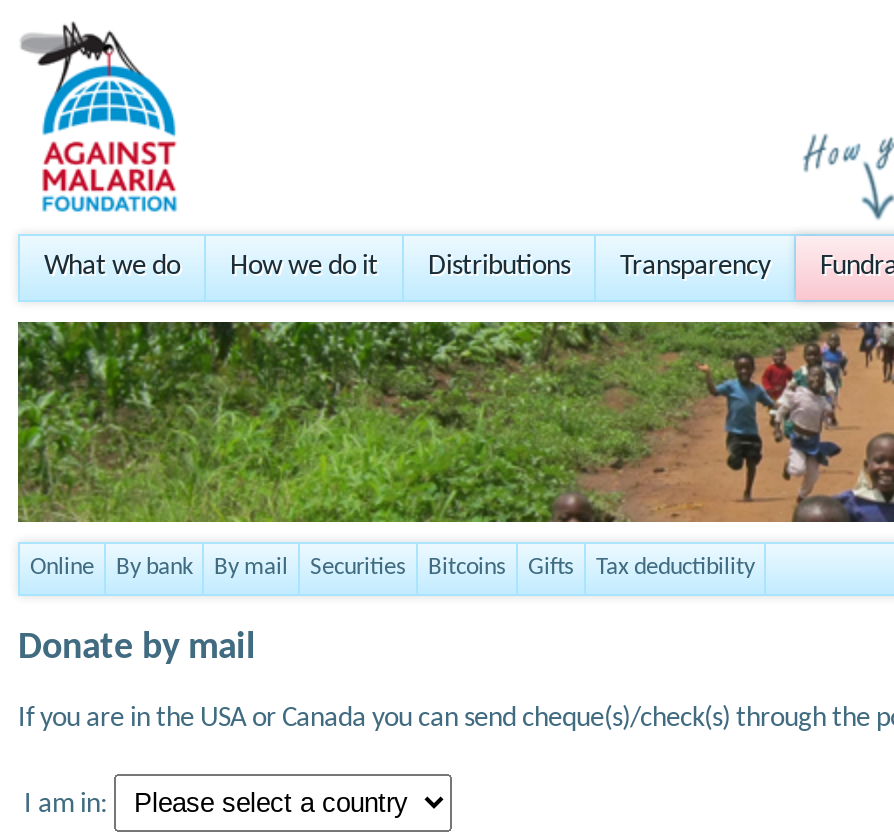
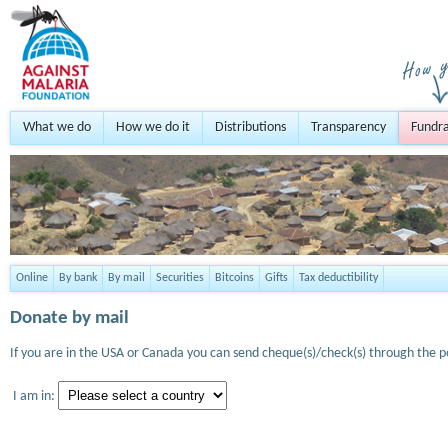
- [image]
+ [image]
